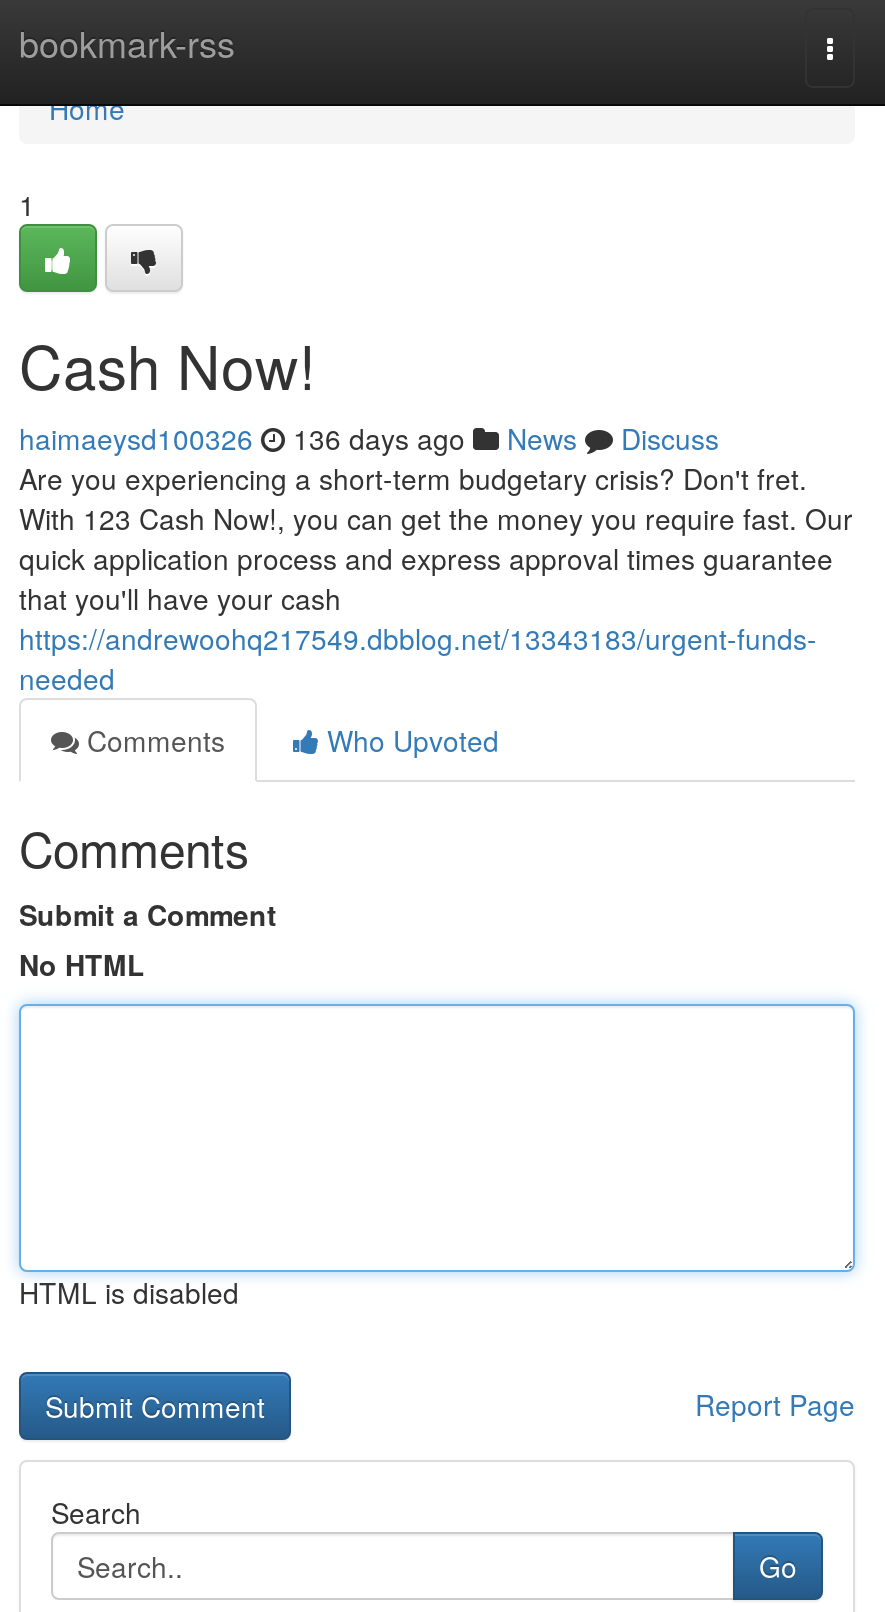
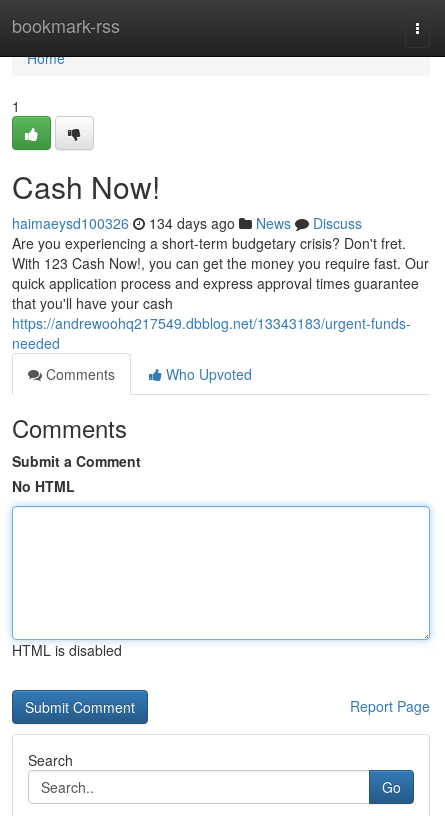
- haimaeysd100326 136 days ago News Discuss
+ haimaeysd100326 134 days ago News Discuss
